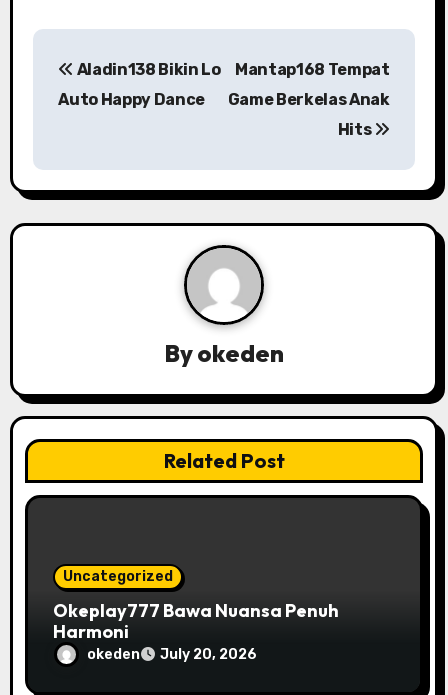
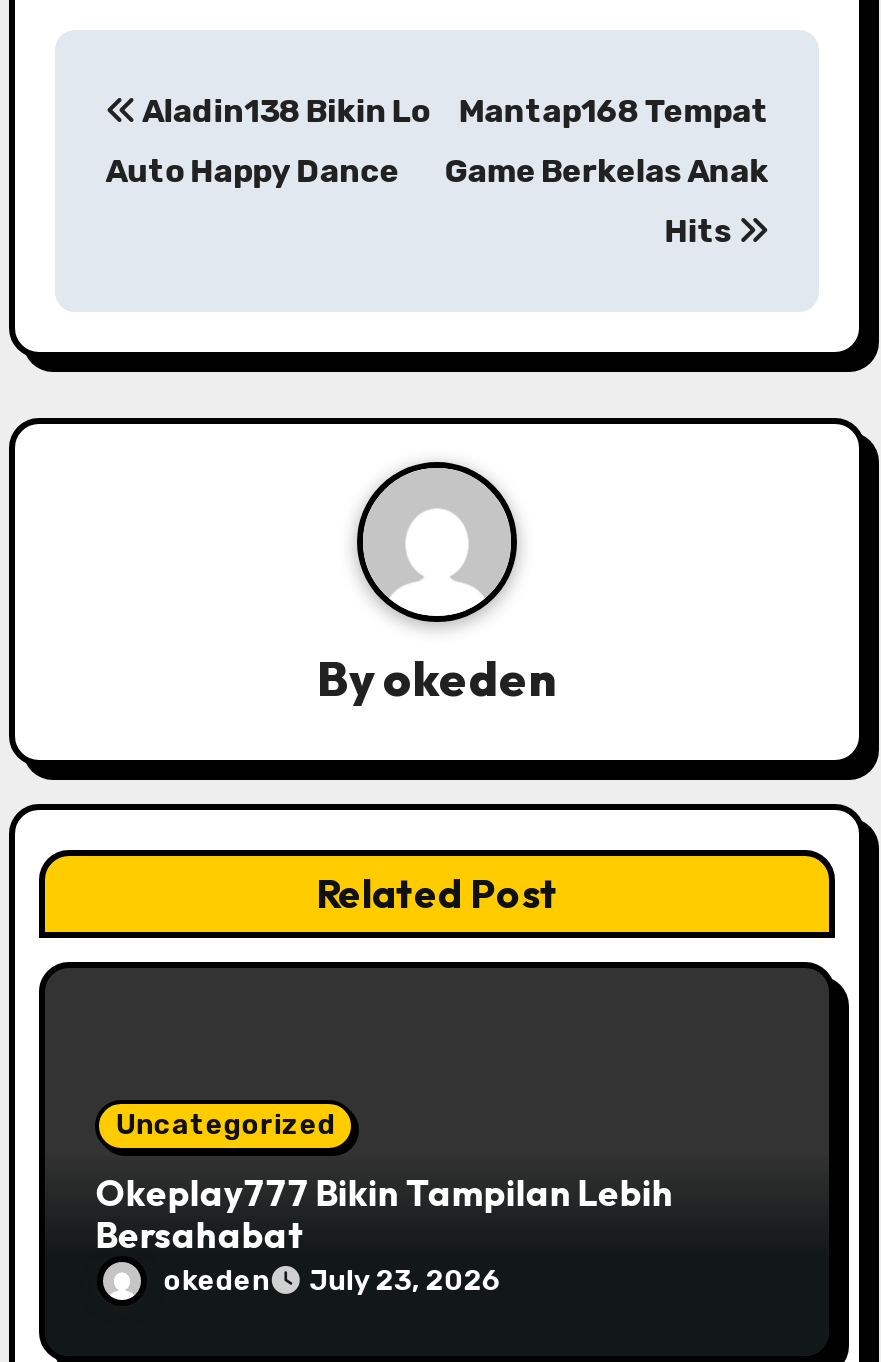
- Okeplay777 Bawa Nuansa Penuh
- Harmoni
+ Okeplay777 Bikin Tampilan Lebih
+ Bersahabat

- okeden July 20, 2026
+ okeden July 23, 2026
